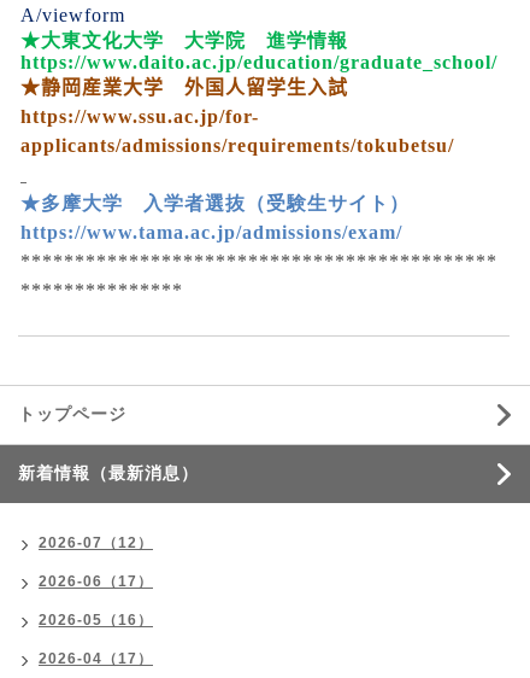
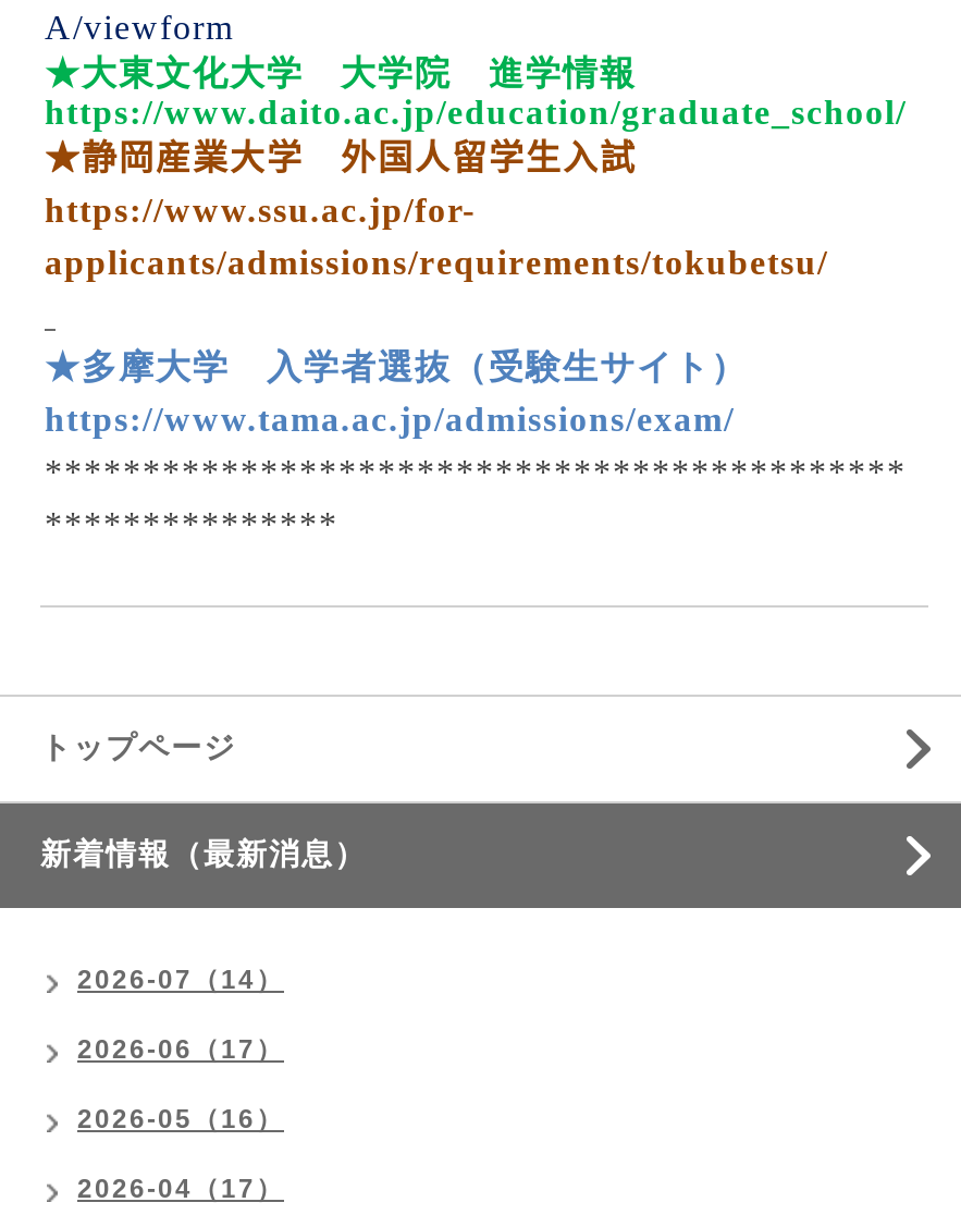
- 2026-07（12）
+ 2026-07（14）
